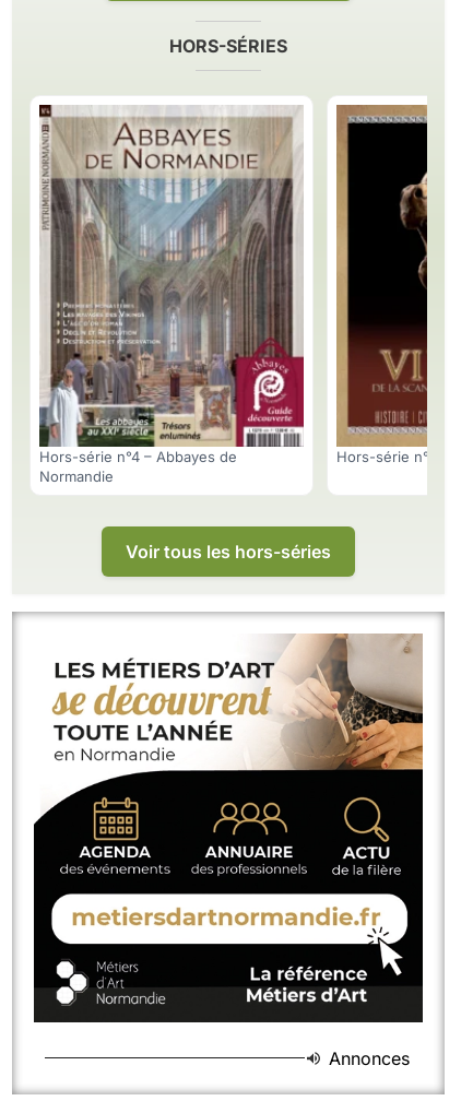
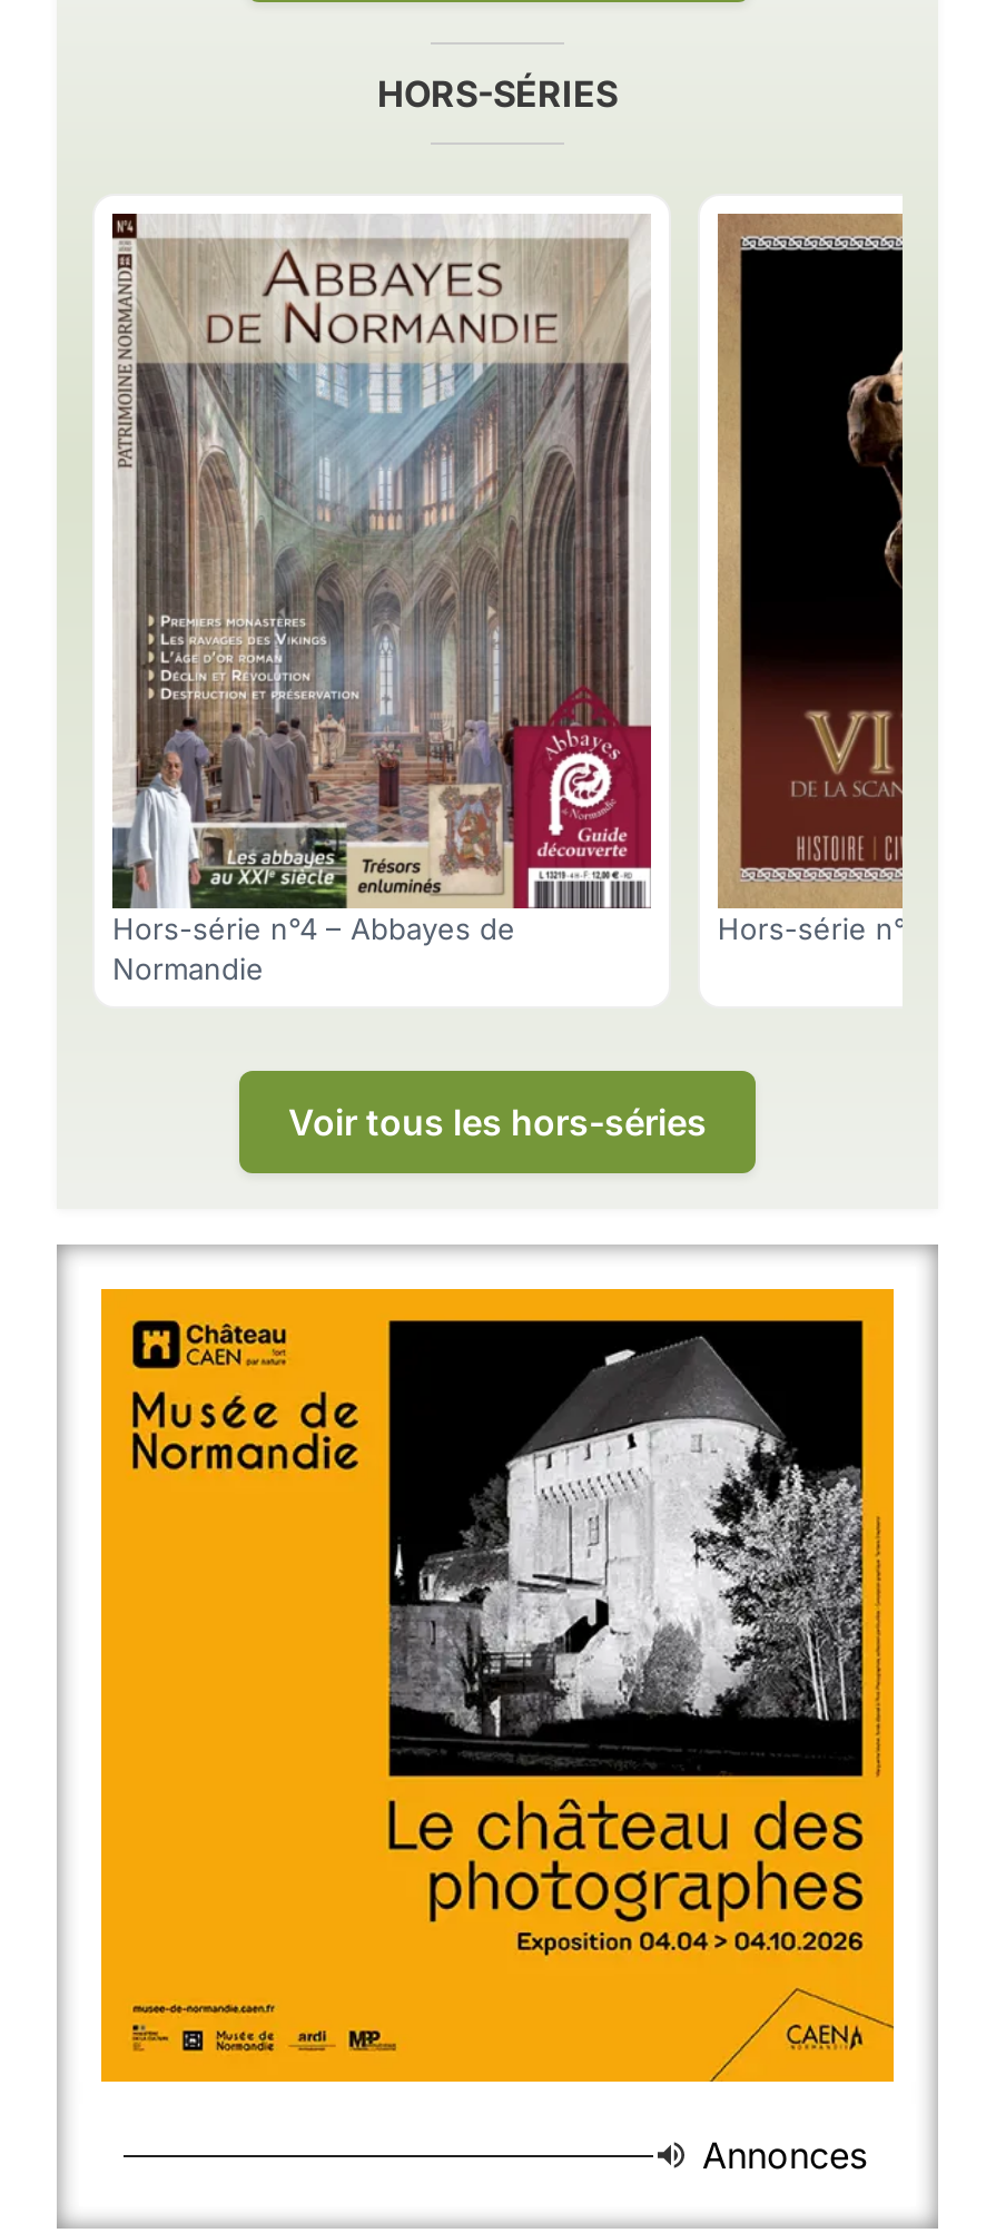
- [image]
+ [image]
